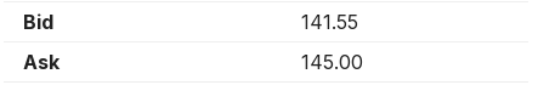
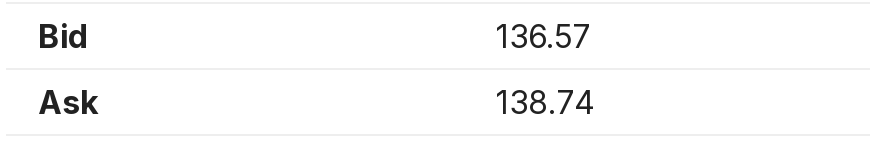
- 141.55
+ 136.57

- 145.00
+ 138.74
